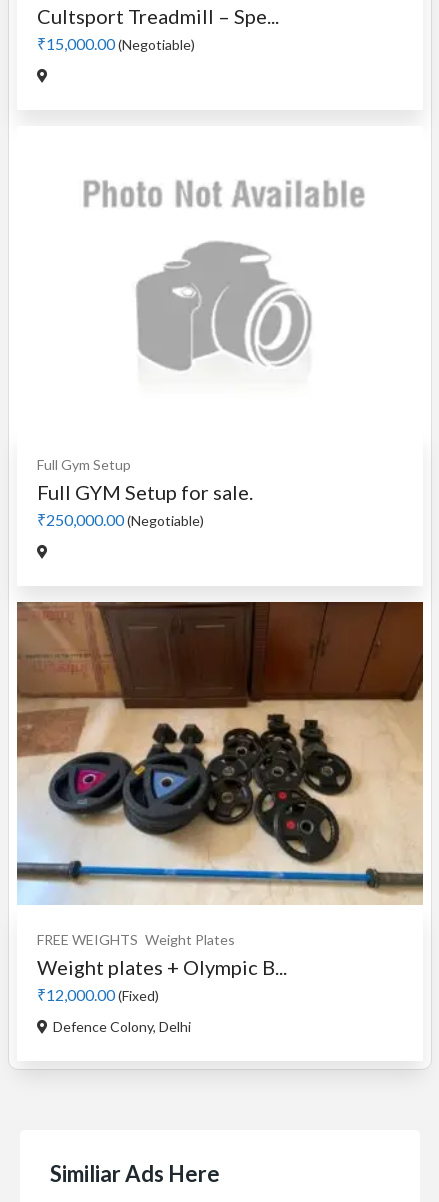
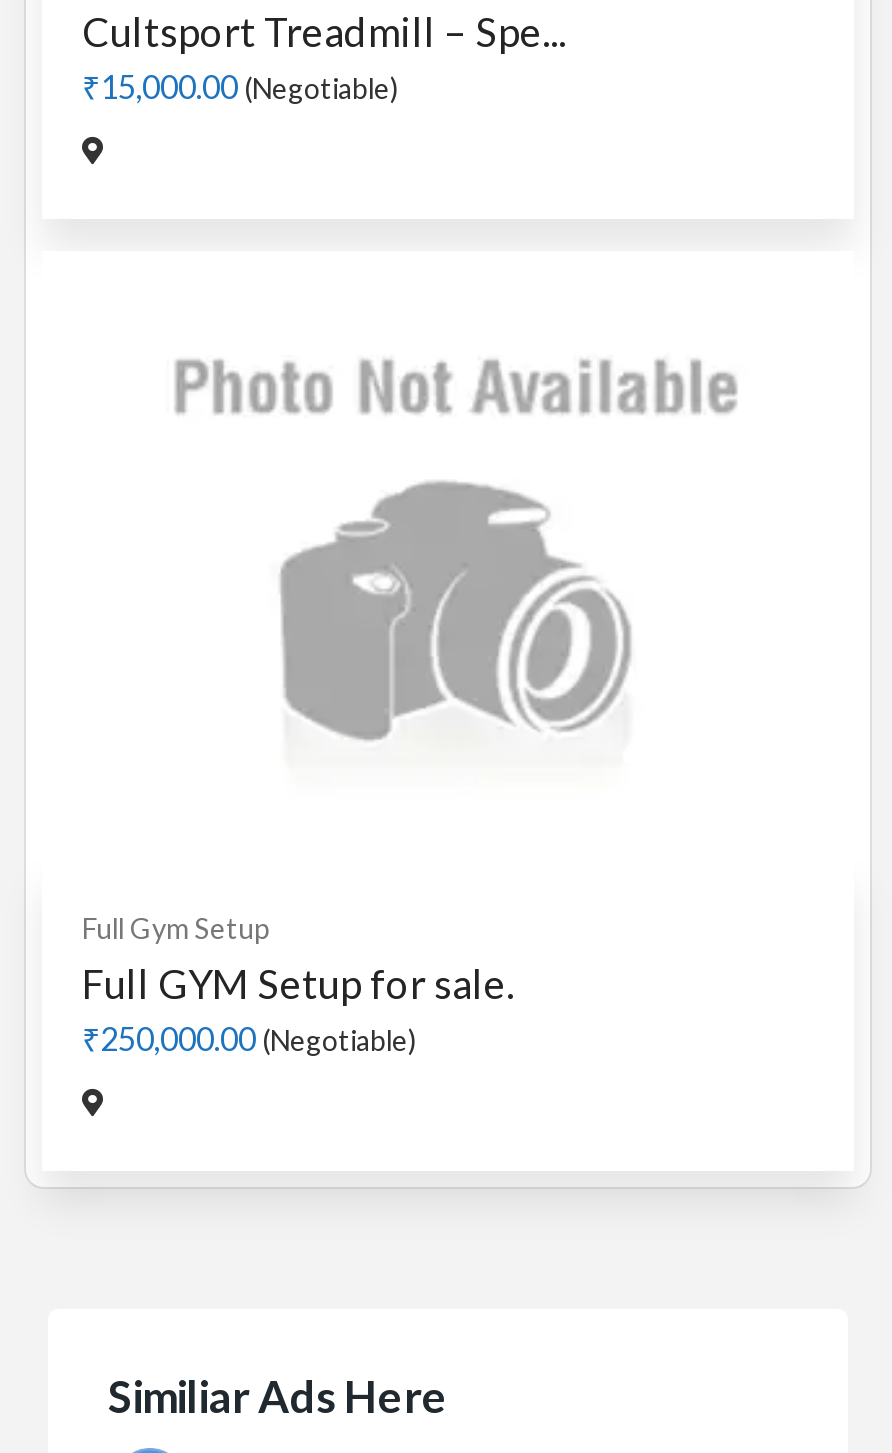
- [image]
- FREE WEIGHTS Weight Plates
- Weight plates + Olympic B...
- ₹12,000.00 (Fixed)
- Defence Colony, Delhi
